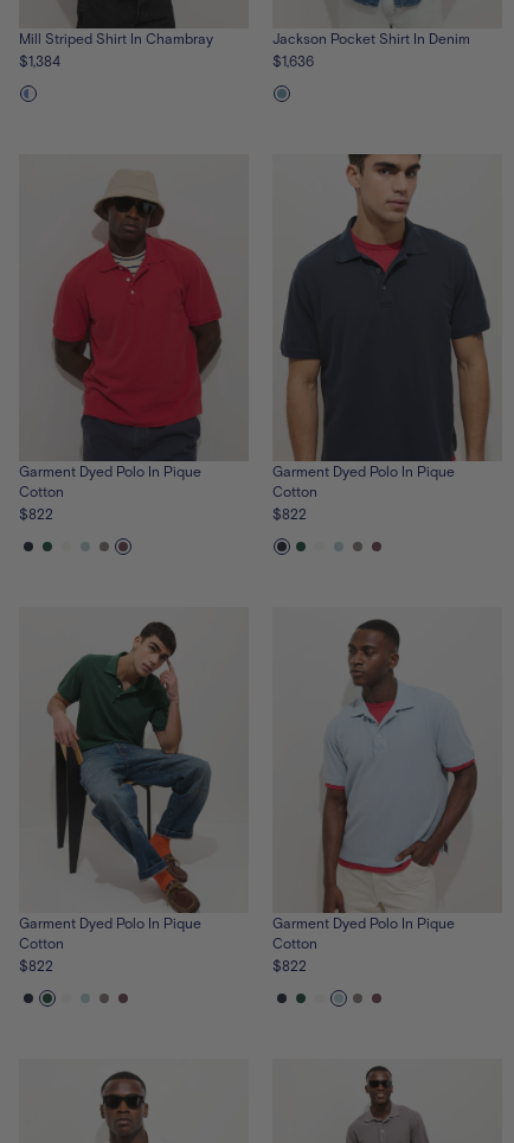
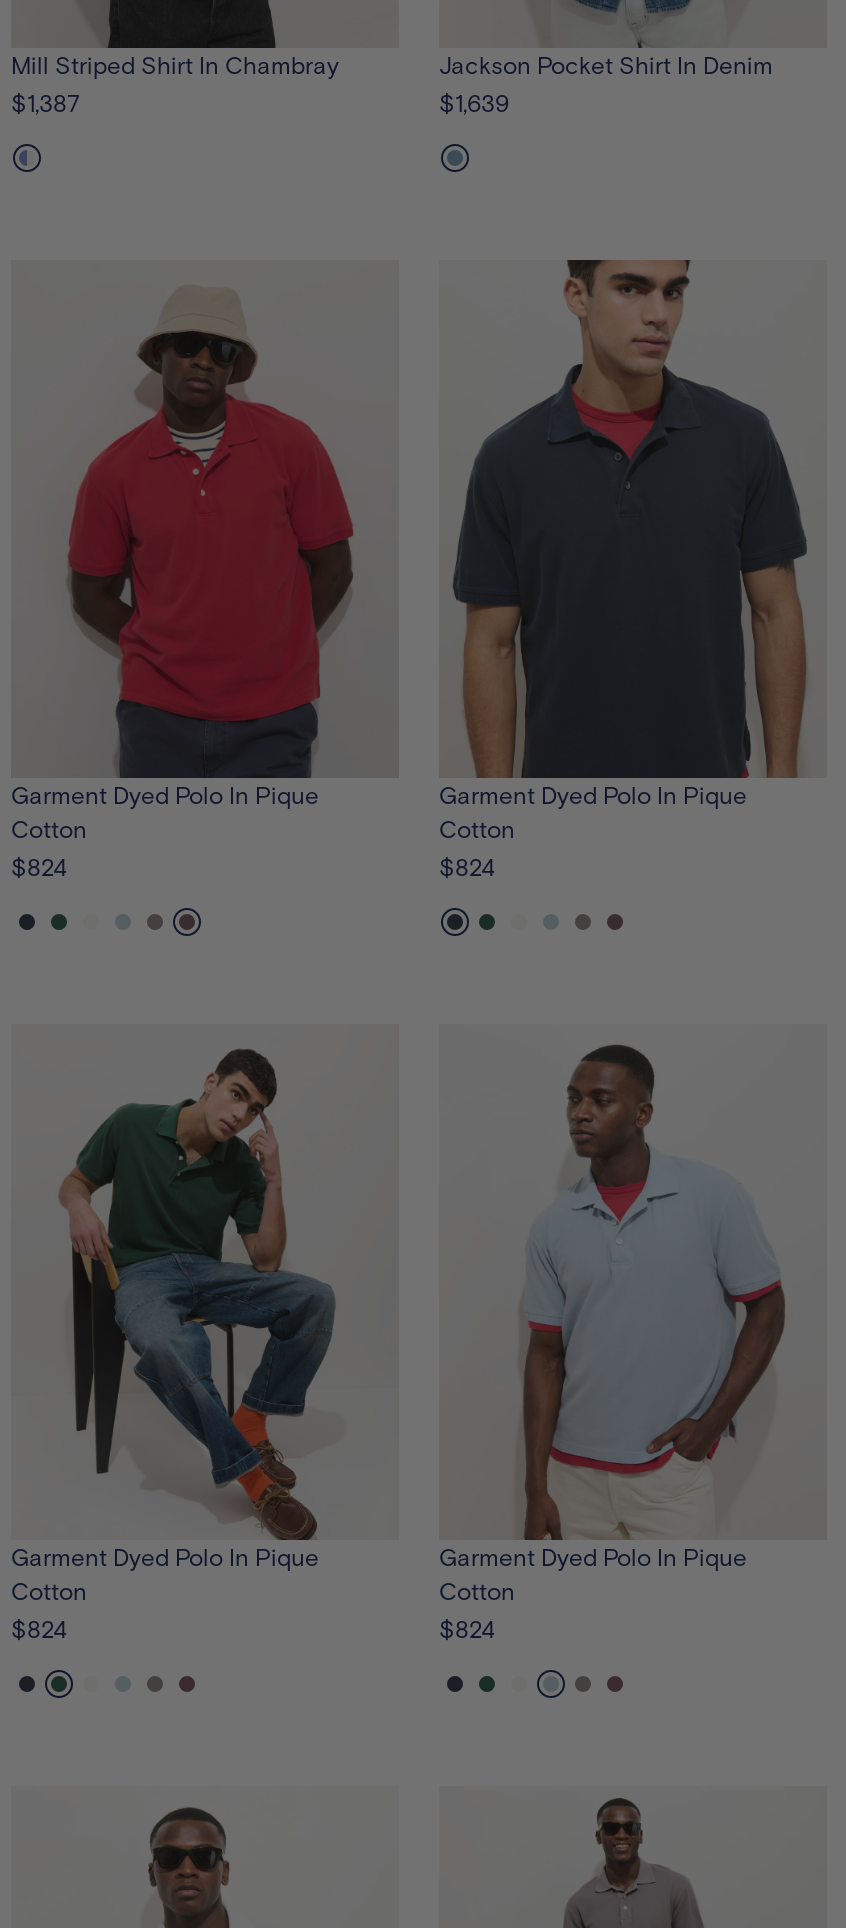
- $1,384
+ $1,387

- $1,636
+ $1,639

- $822
+ $824

- $822
+ $824

- $822
+ $824

- $822
+ $824
